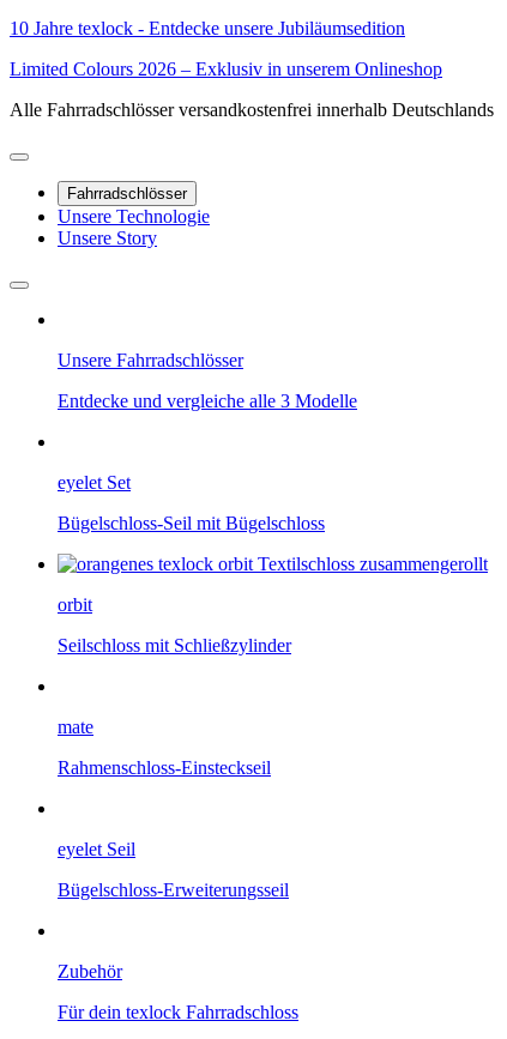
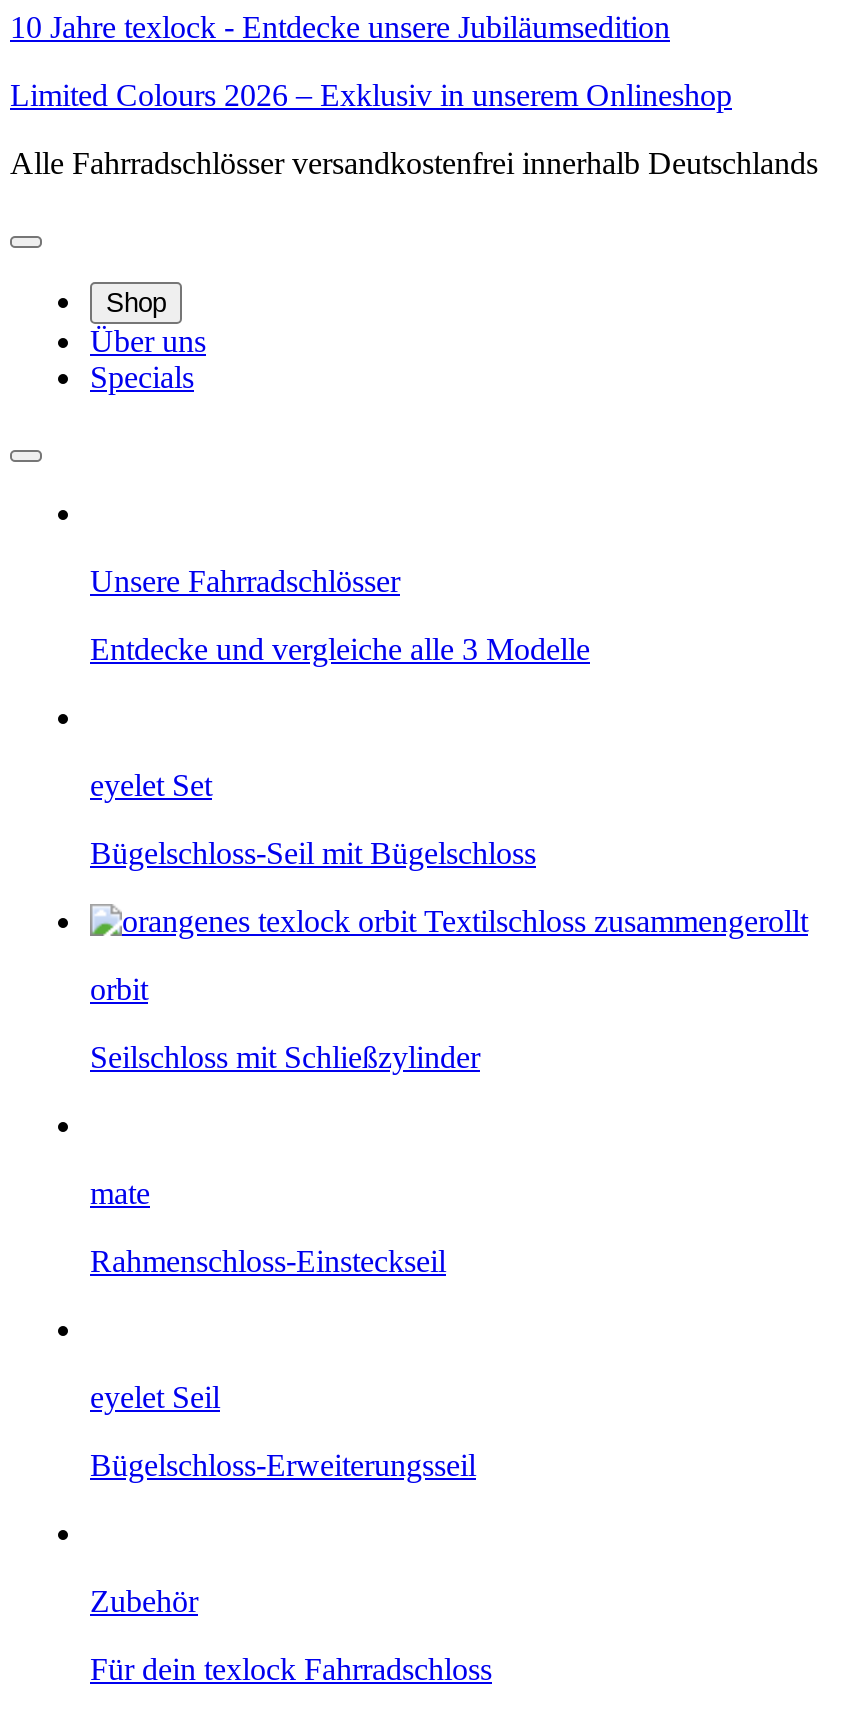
- Fahrradschlösser
- Unsere Technologie
- Unsere Story
+ Shop
+ Über uns
+ Specials
